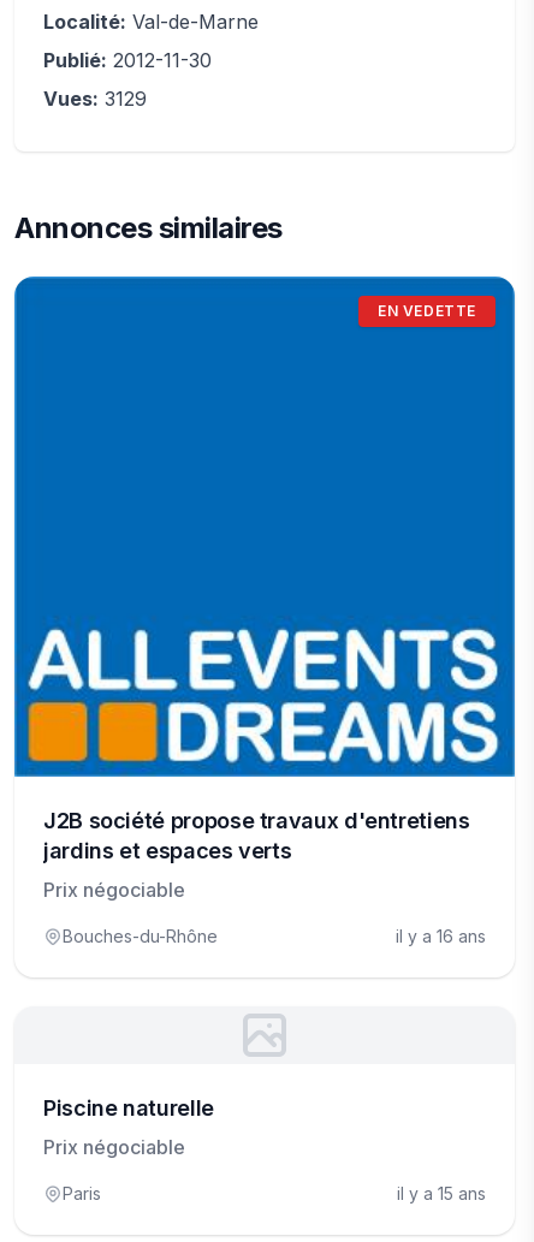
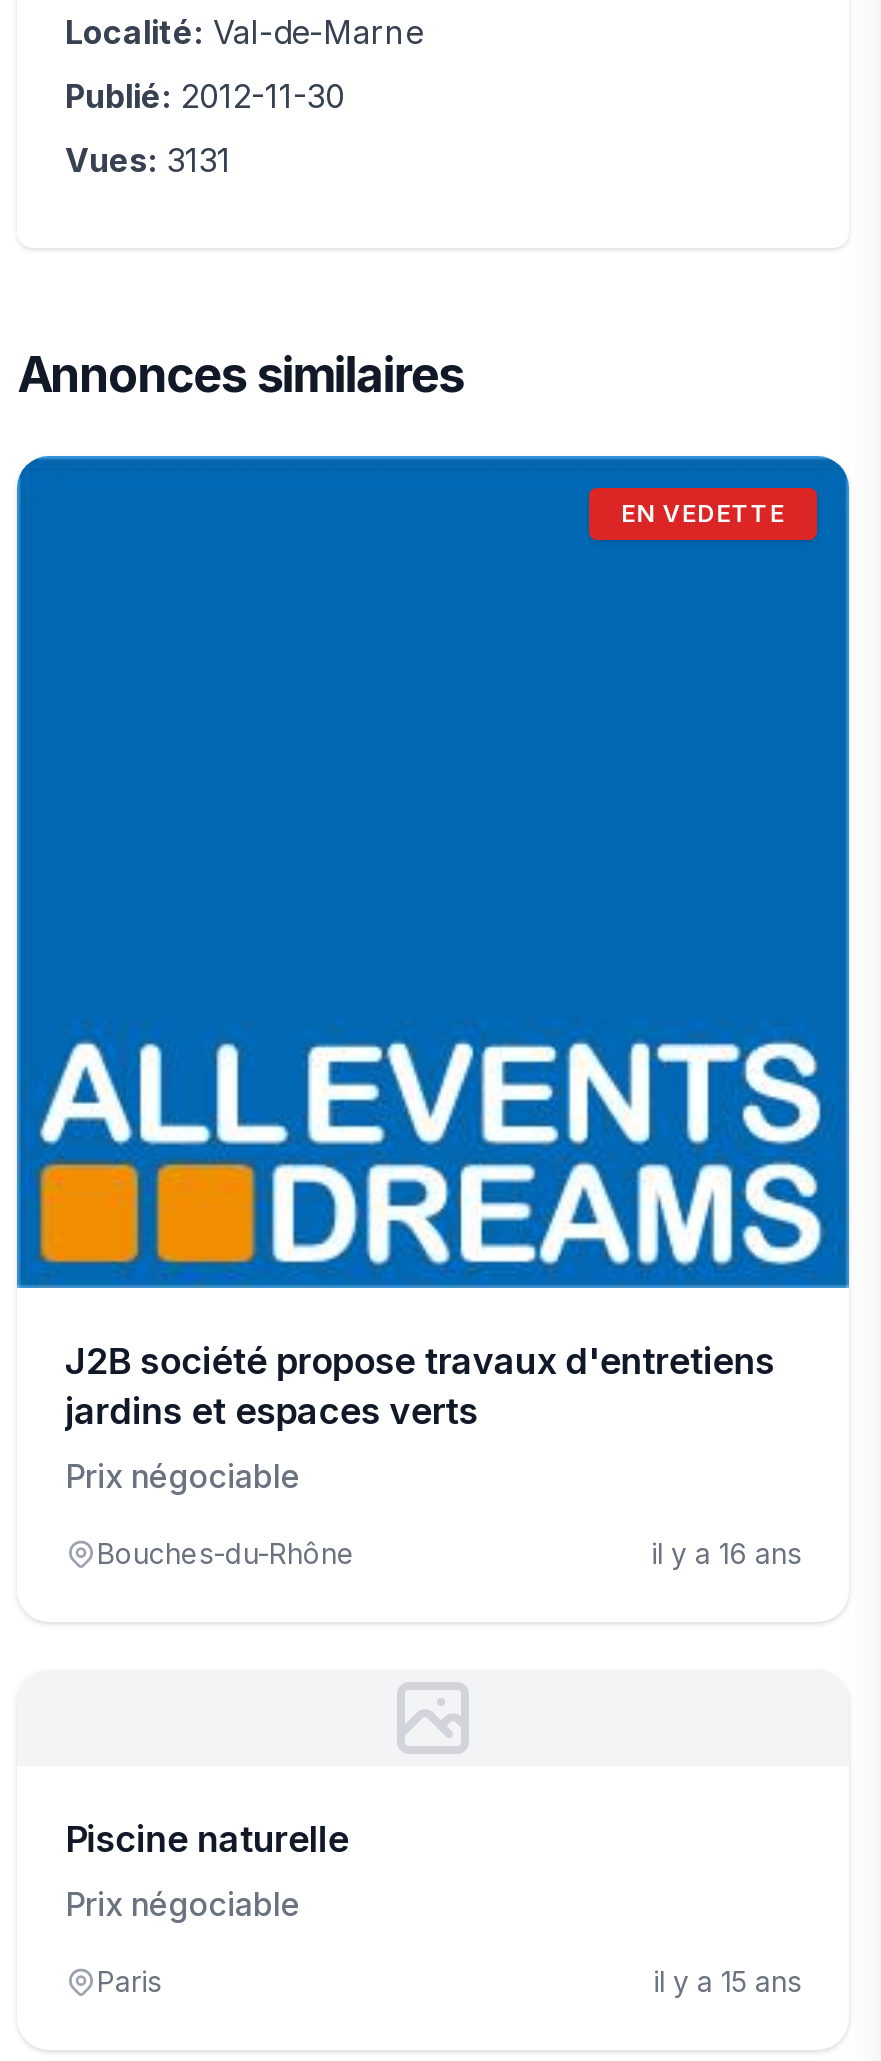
- Vues: 3129
+ Vues: 3131
